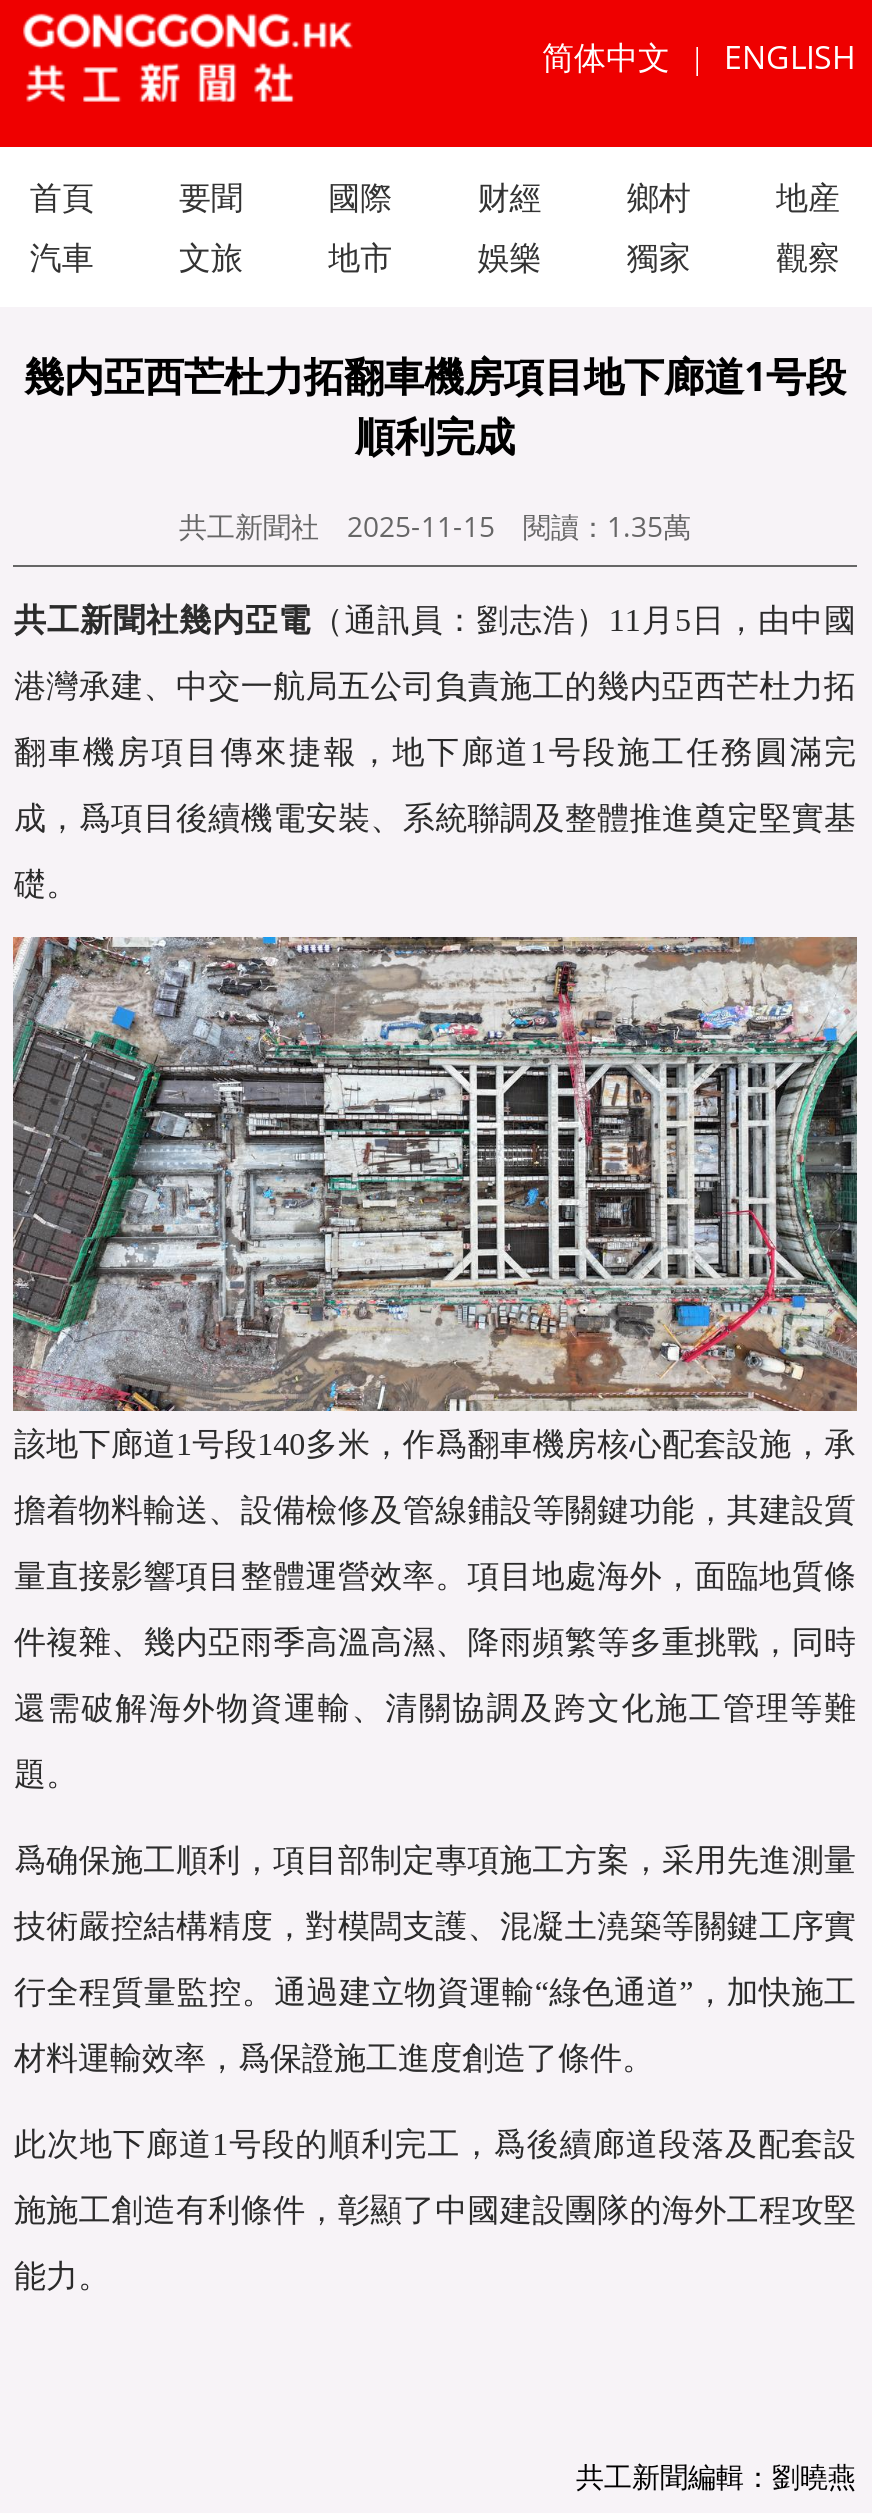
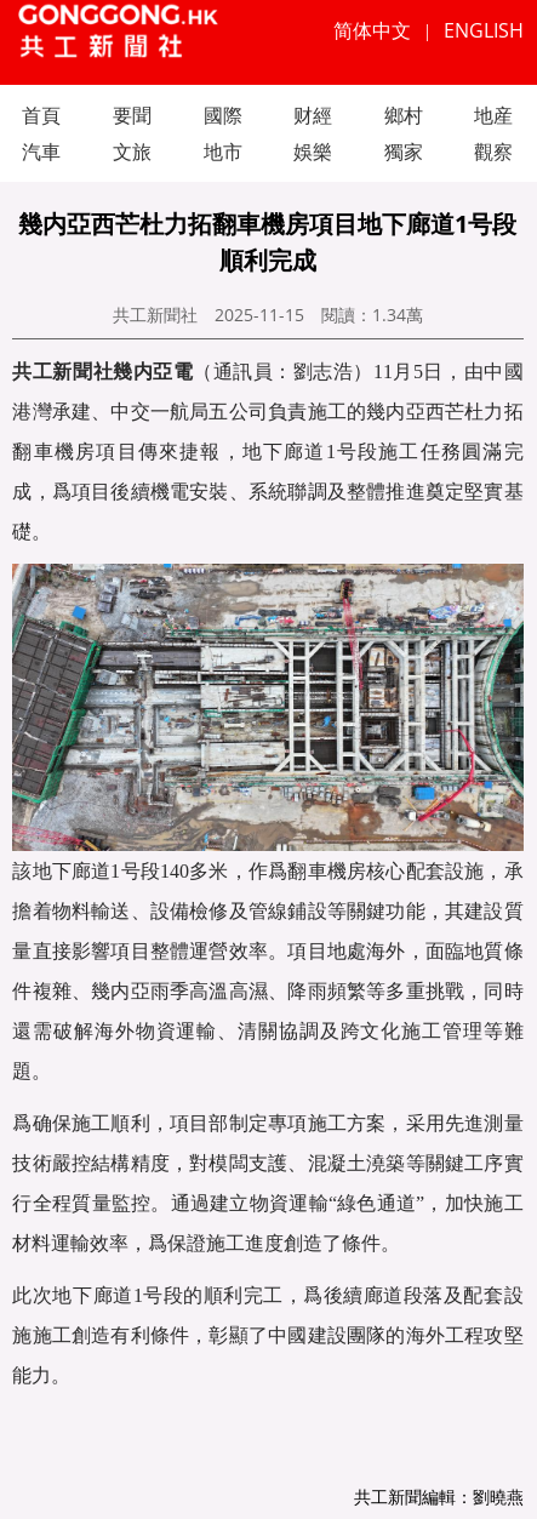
- 共工新聞社 2025-11-15 閱讀：1.35萬
+ 共工新聞社 2025-11-15 閱讀：1.34萬
